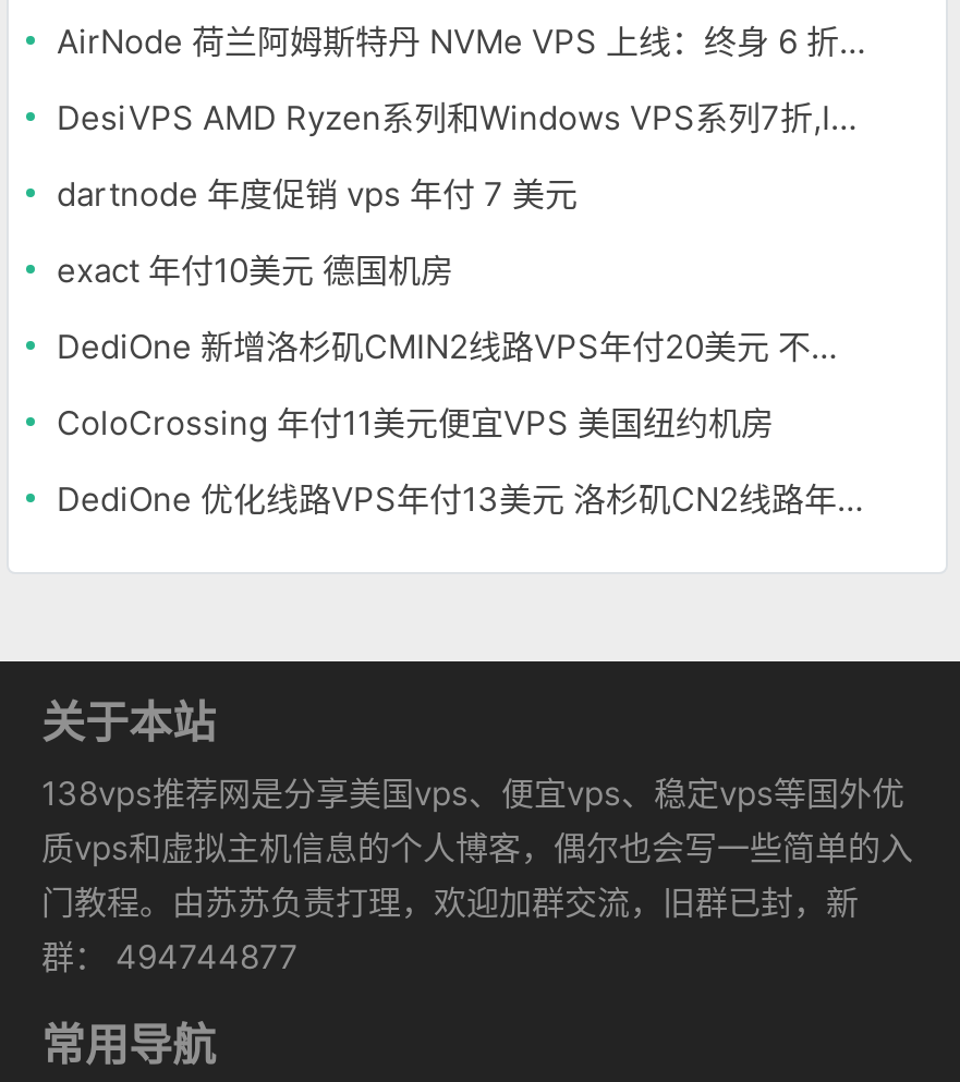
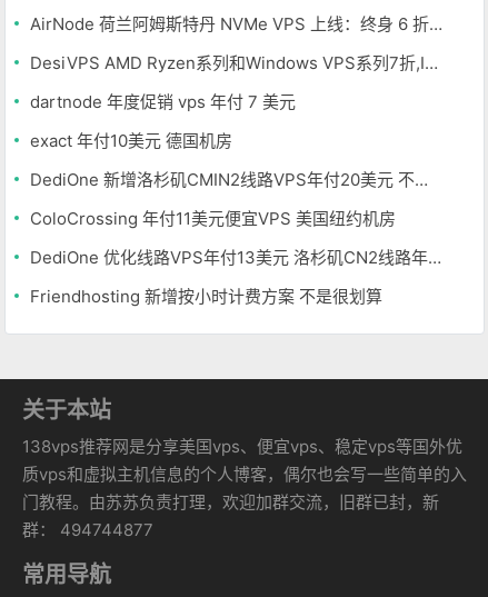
+ Friendhosting 新增按小时计费方案 不是很划算
